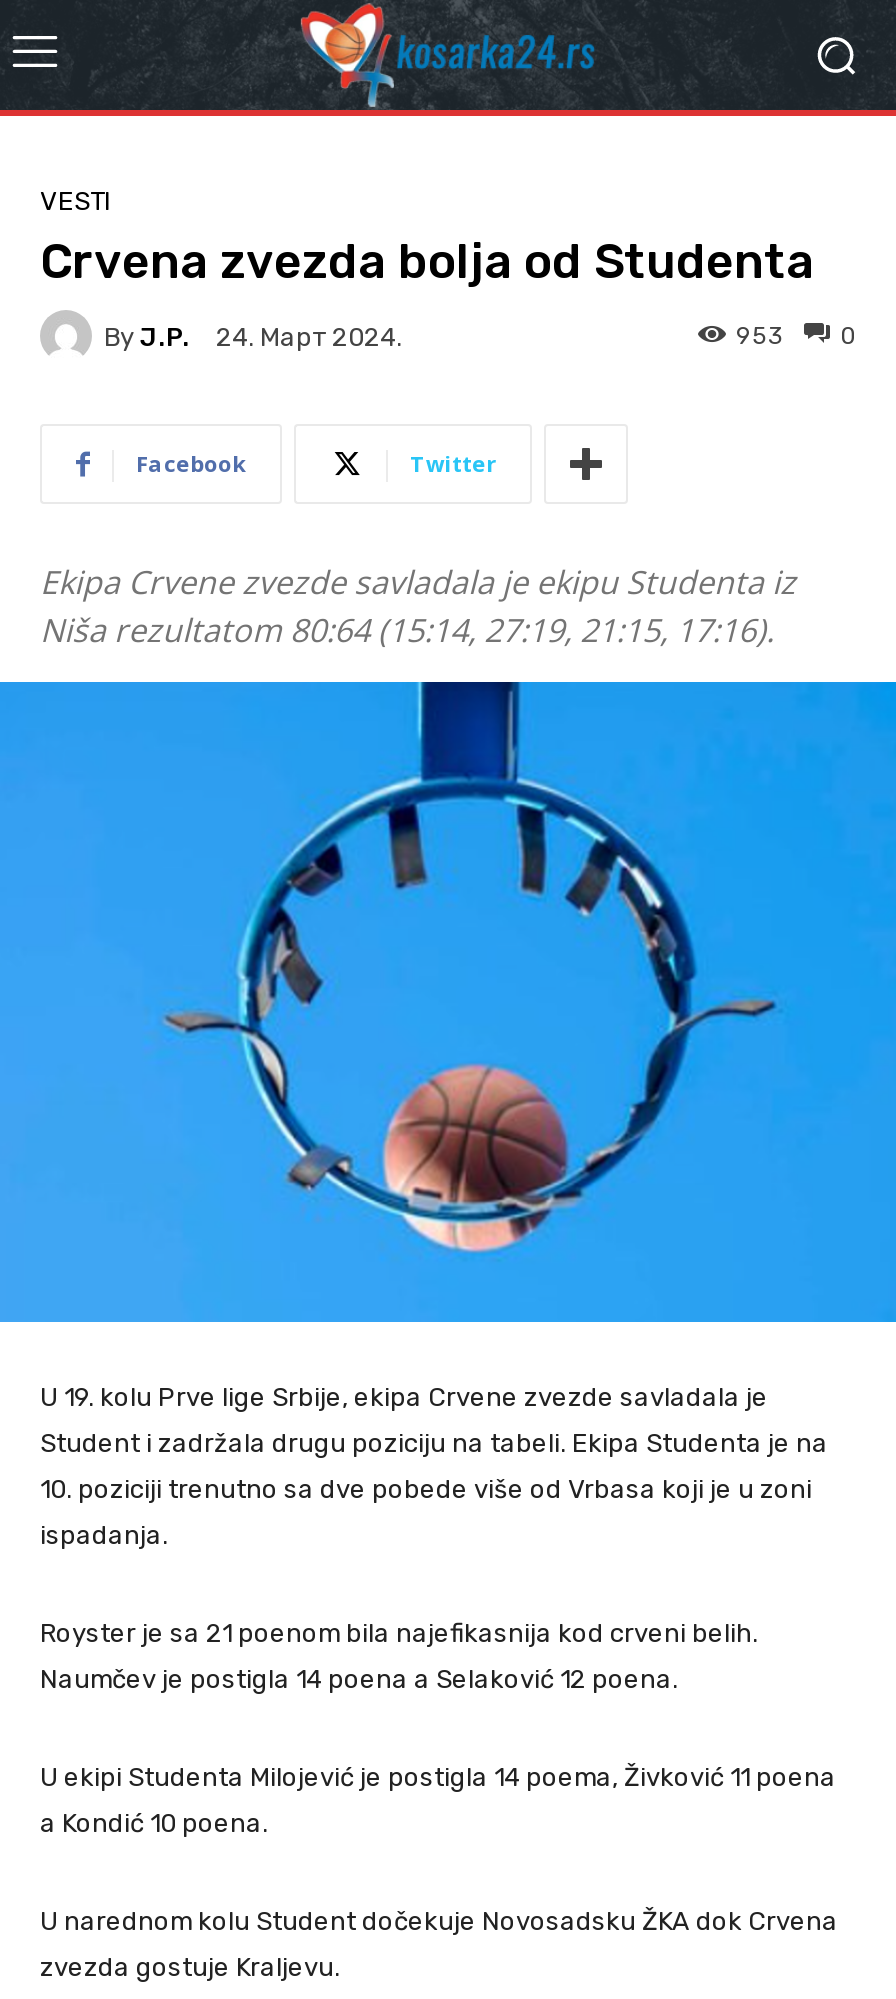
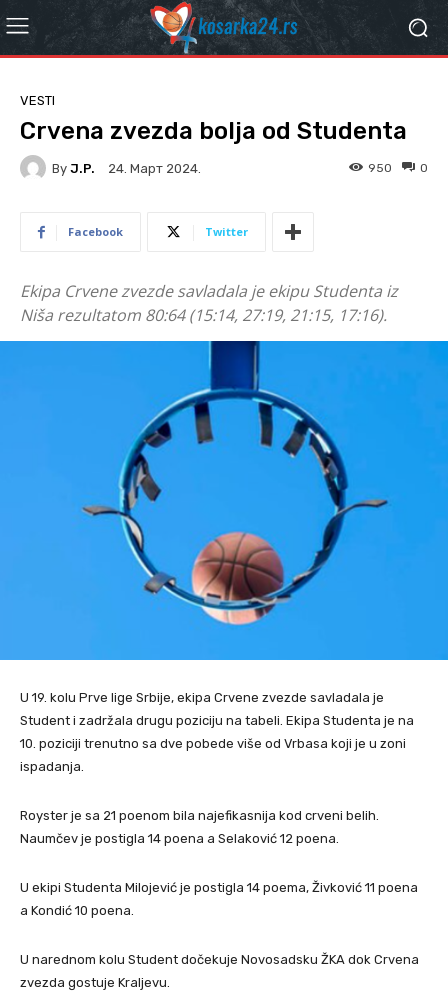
- 953 0
+ 950 0
